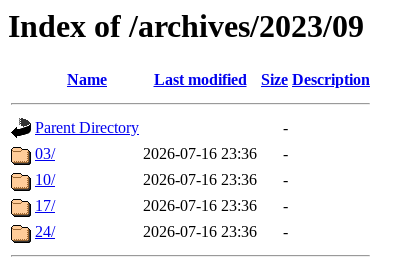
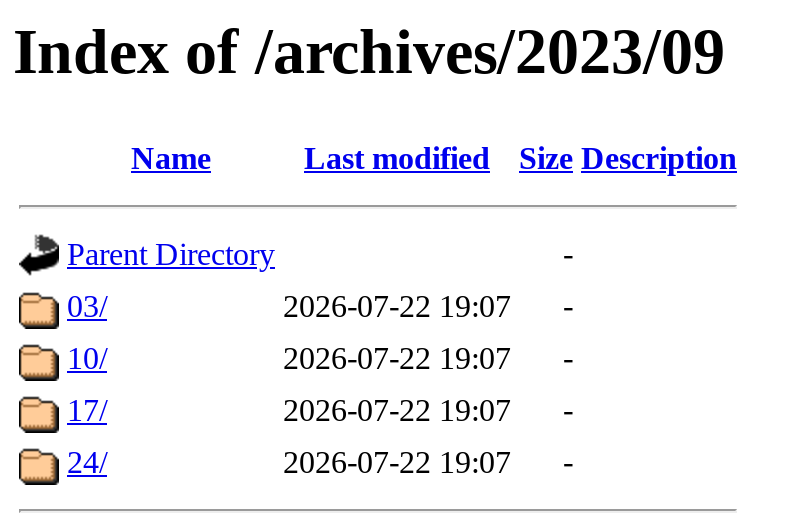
- 2026-07-16 23:36
+ 2026-07-22 19:07

- 2026-07-16 23:36
+ 2026-07-22 19:07

- 2026-07-16 23:36
+ 2026-07-22 19:07

- 2026-07-16 23:36
+ 2026-07-22 19:07
